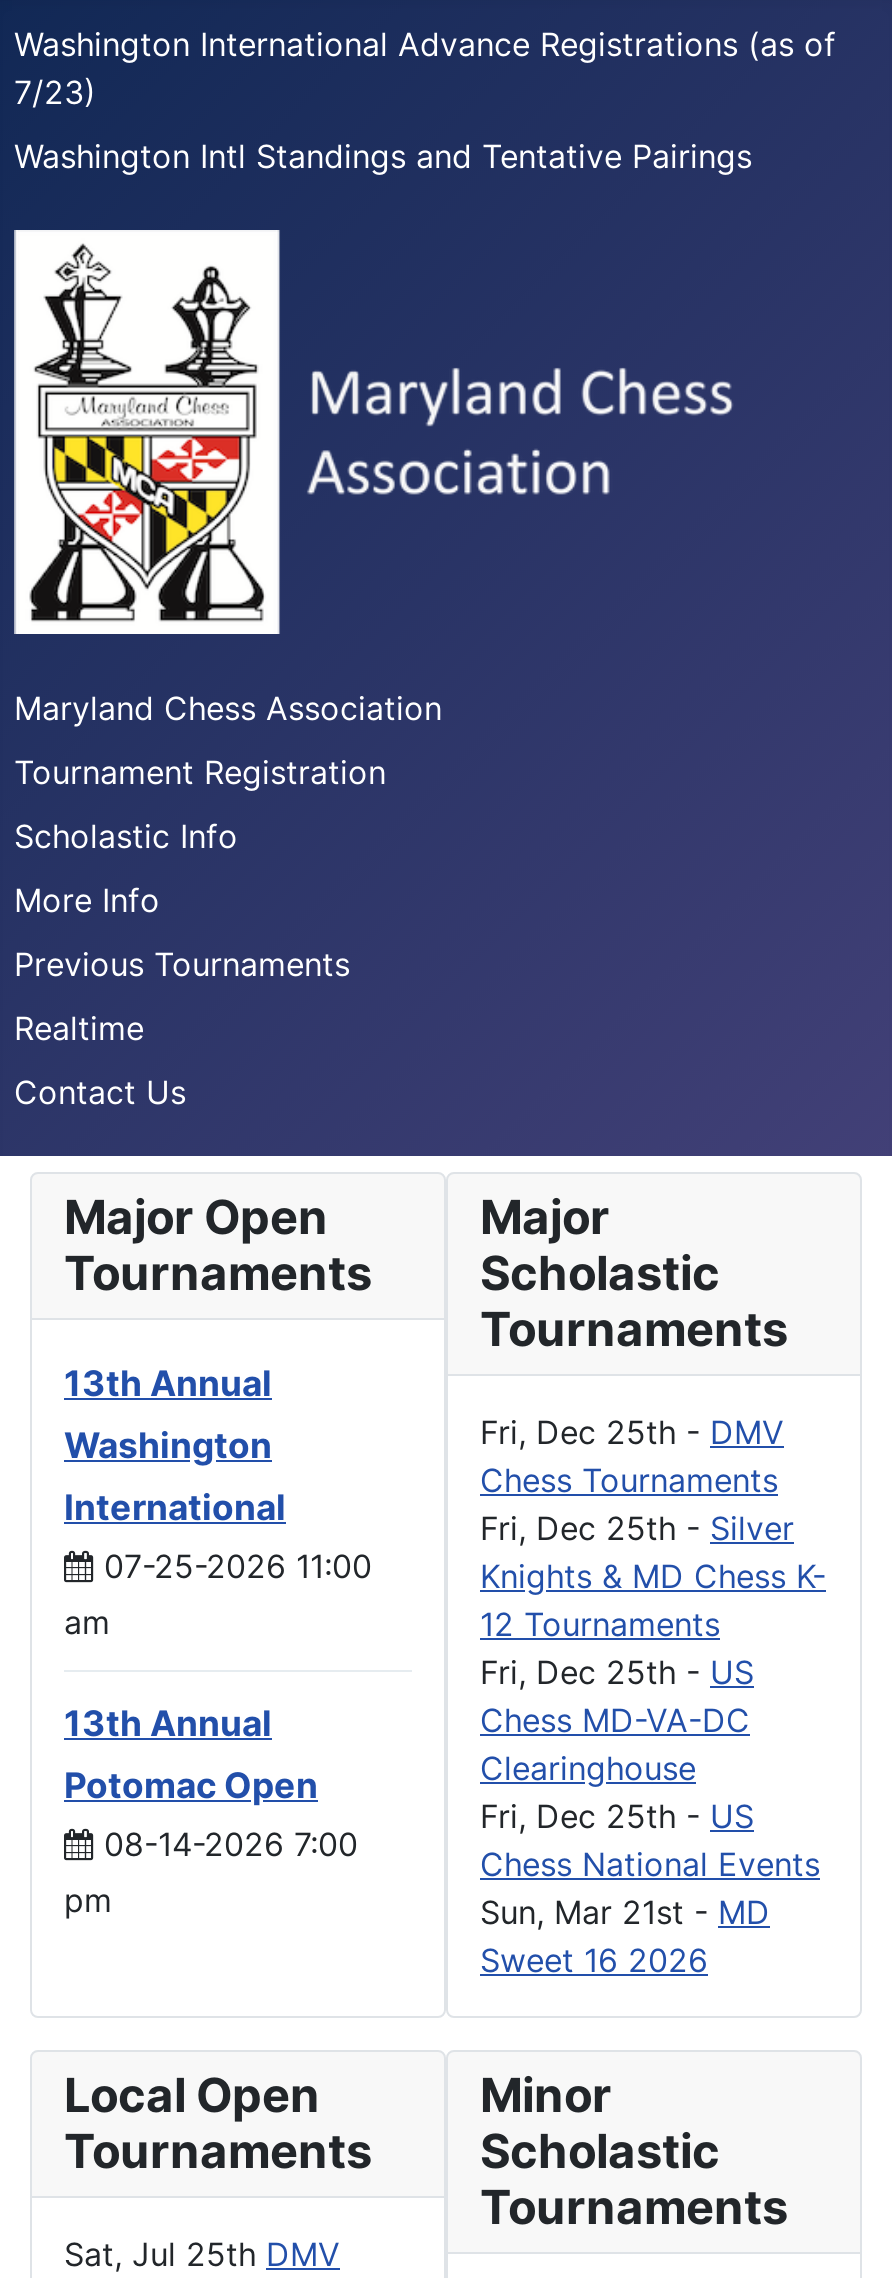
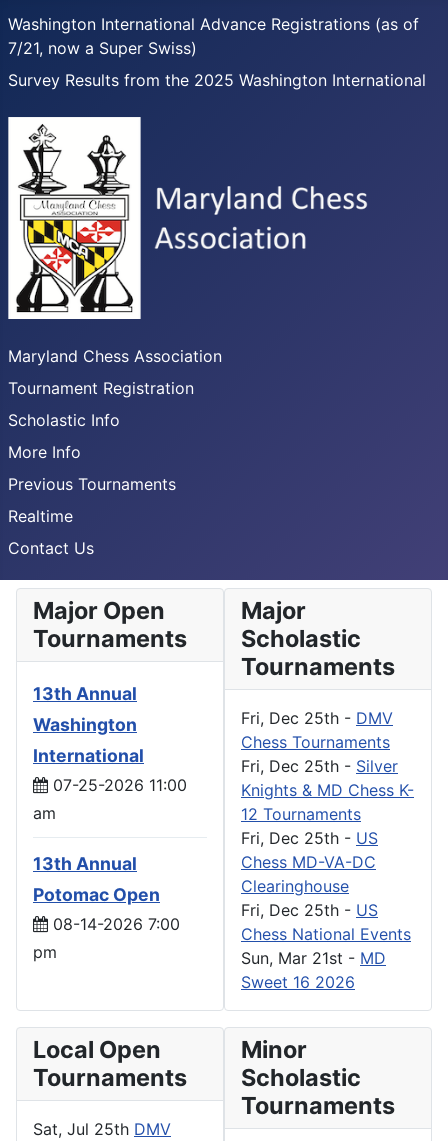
- 7/23)
+ 7/21, now a Super Swiss)

- Washington Intl Standings and Tentative Pairings
+ Survey Results from the 2025 Washington International
